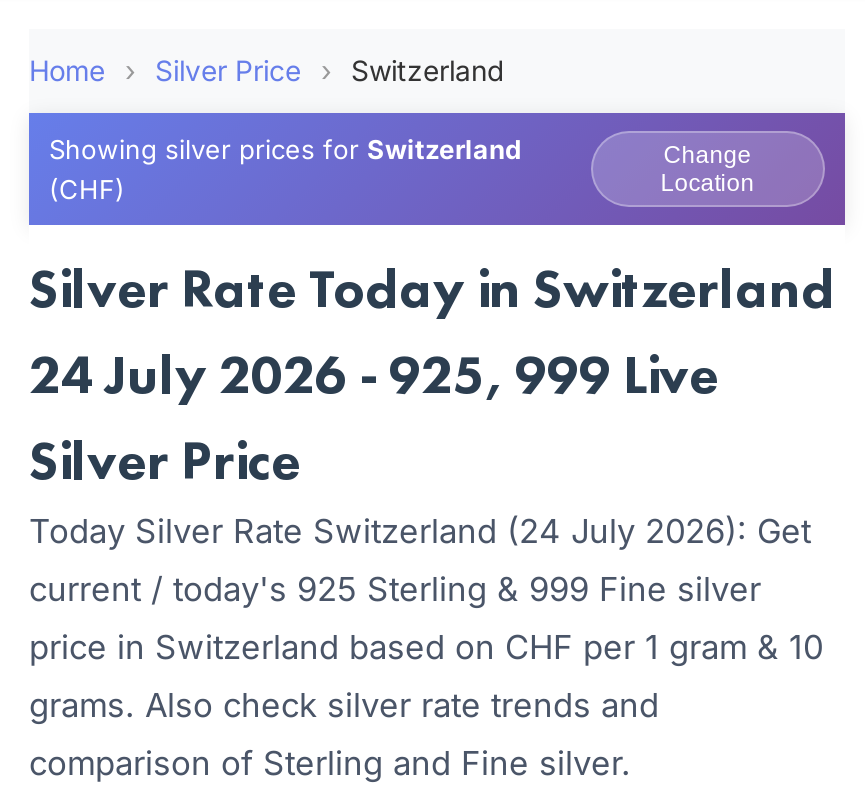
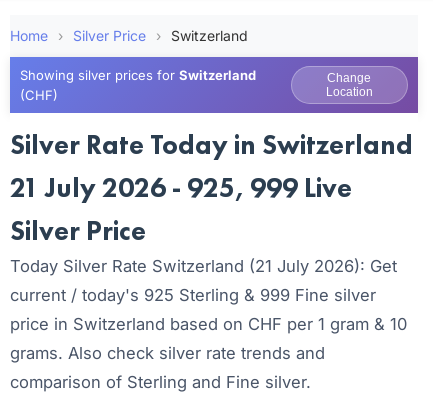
- 24 July 2026 - 925, 999 Live
+ 21 July 2026 - 925, 999 Live

- Today Silver Rate Switzerland (24 July 2026): Get
+ Today Silver Rate Switzerland (21 July 2026): Get
